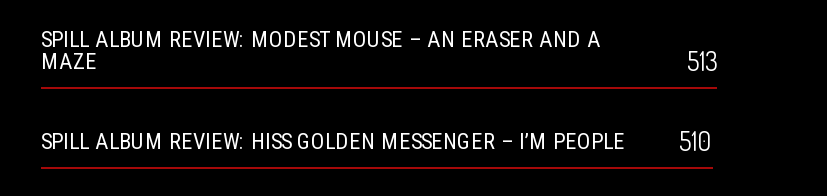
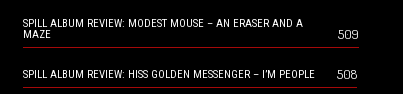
- 513
+ 509

- 510
+ 508
